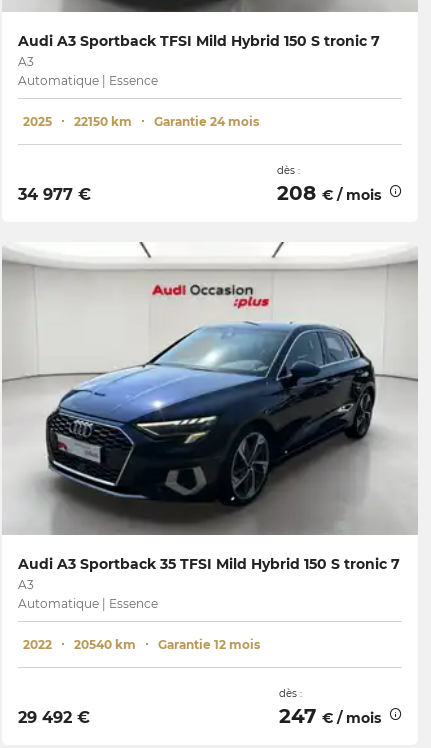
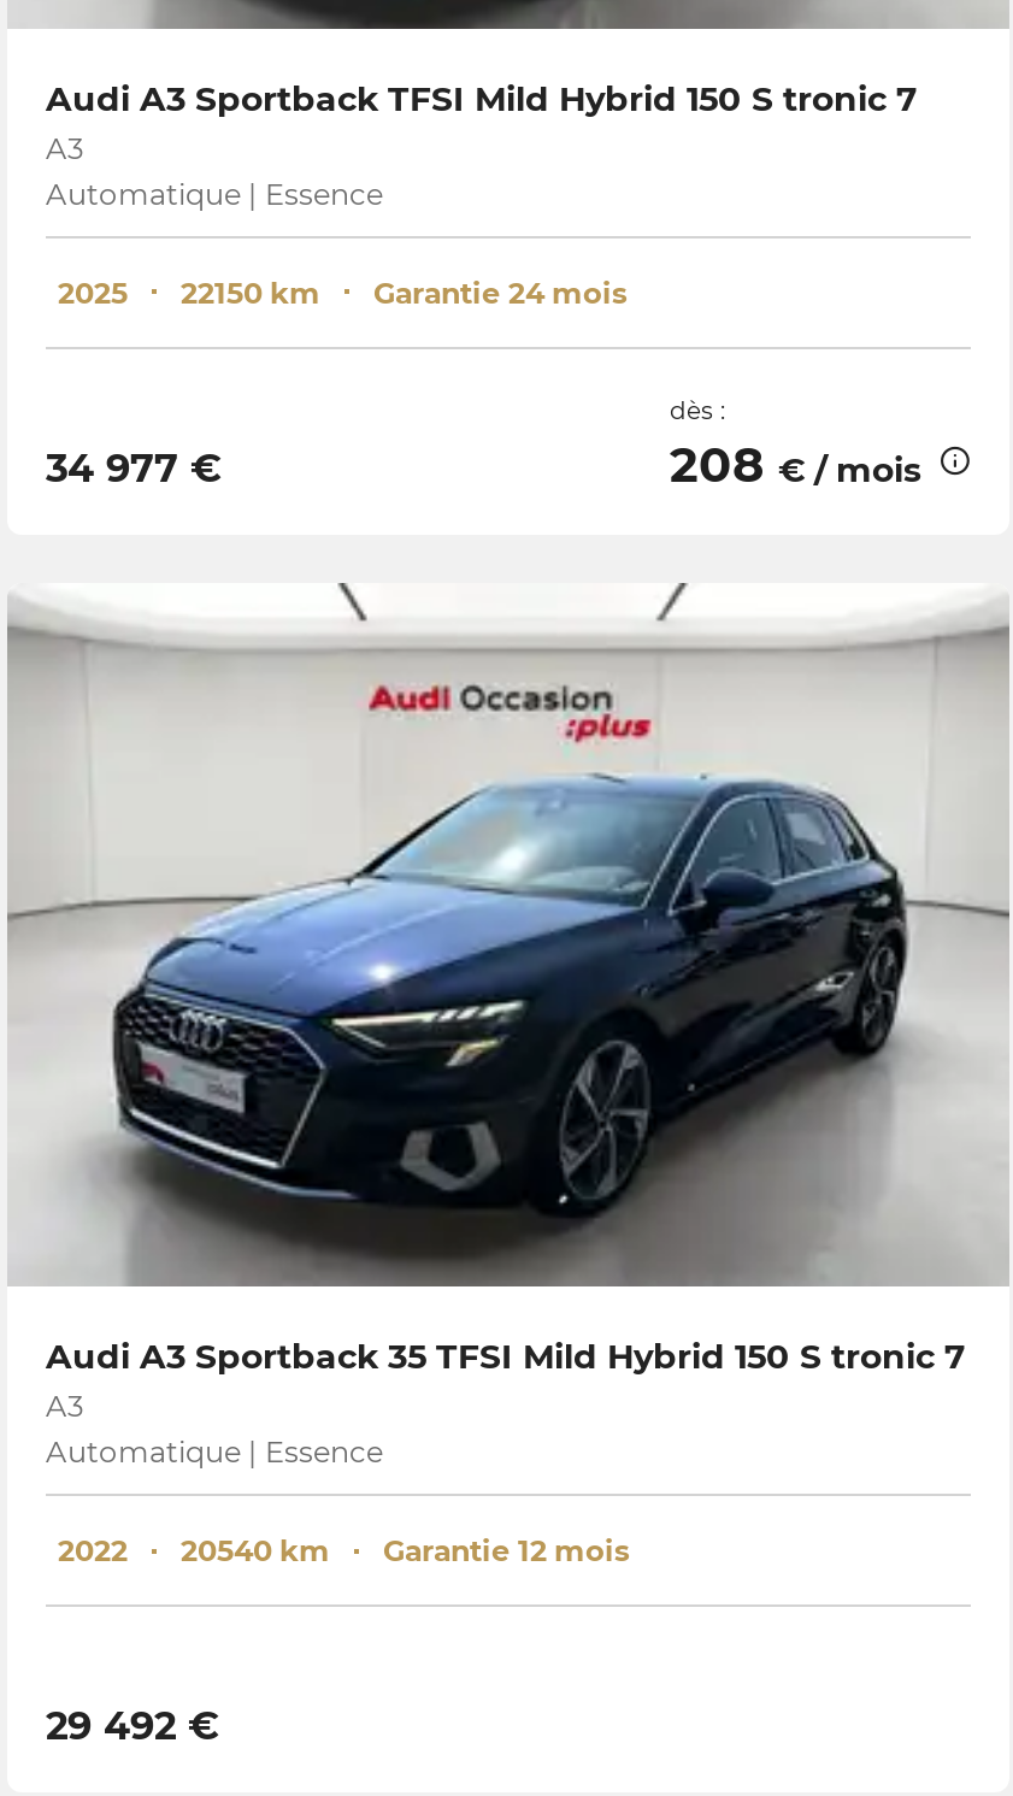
- dès :
- 247 € / mois
